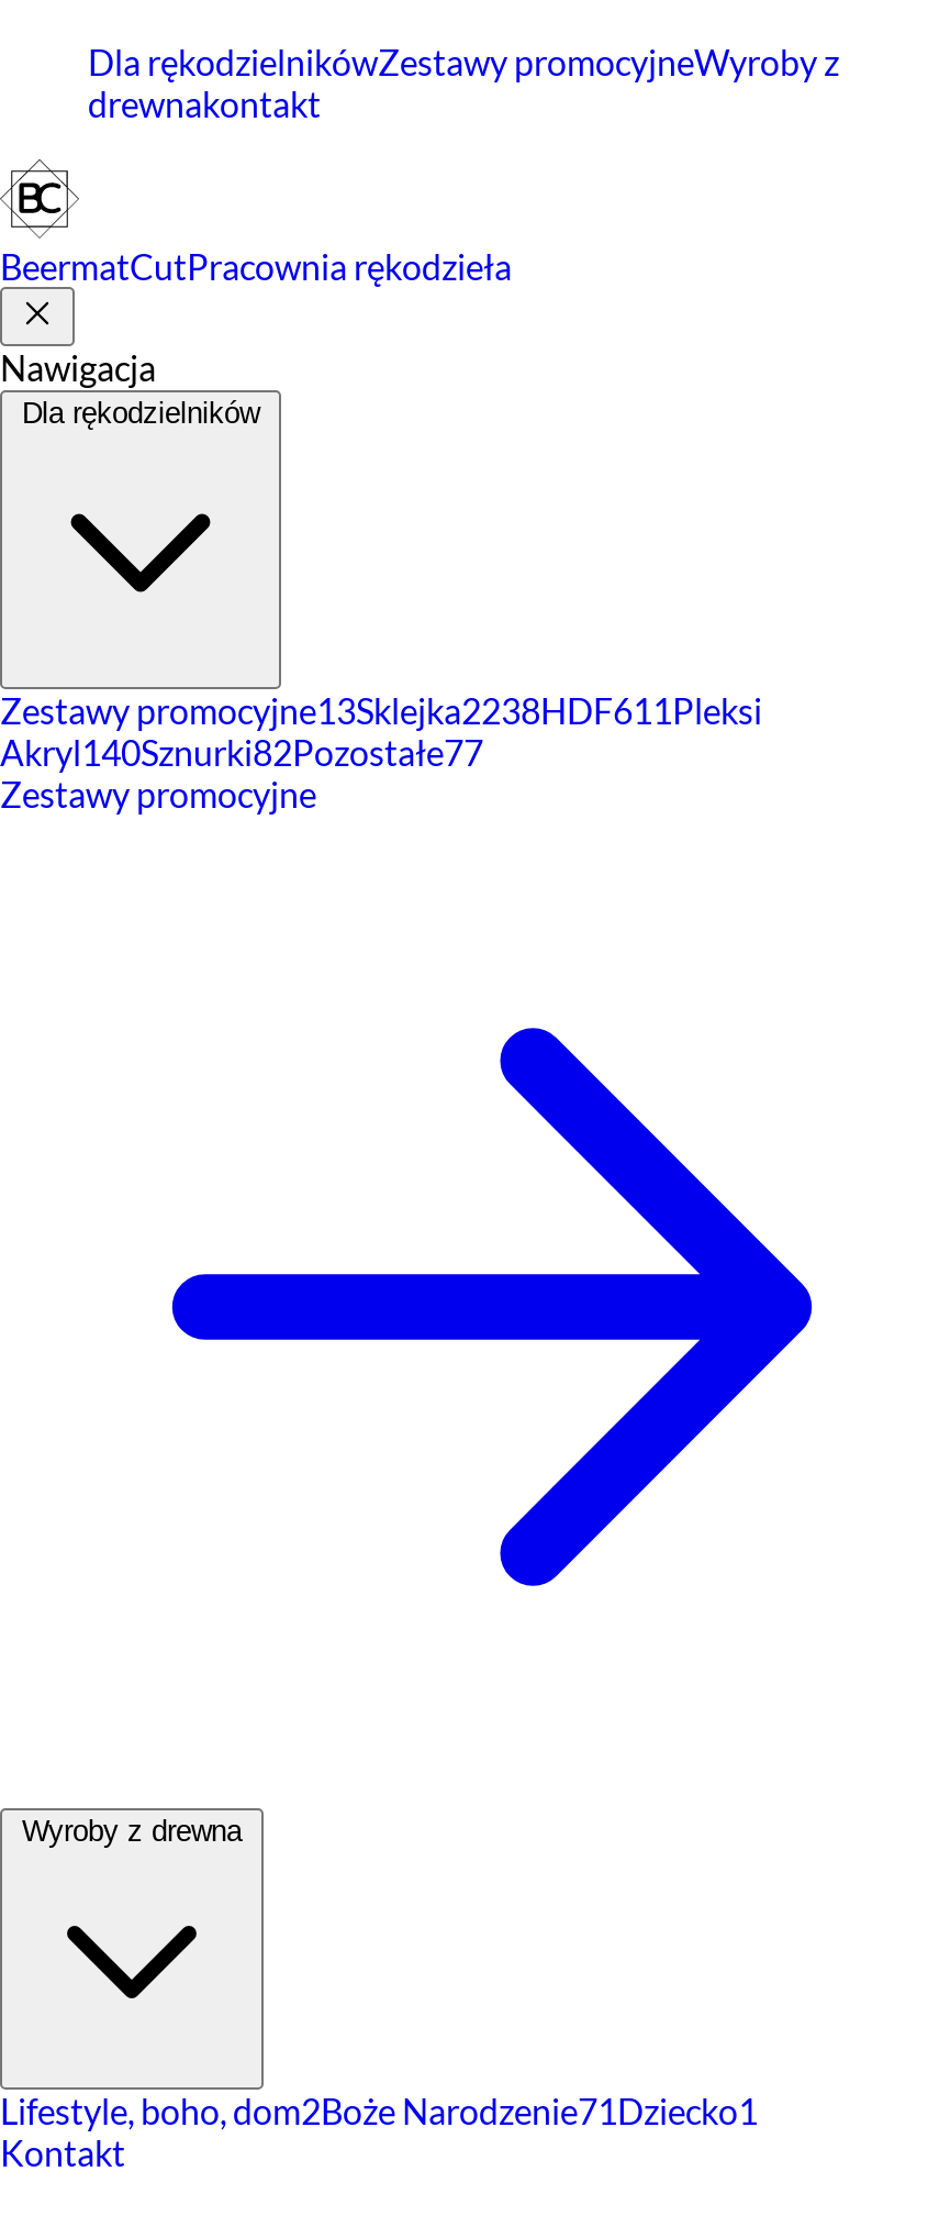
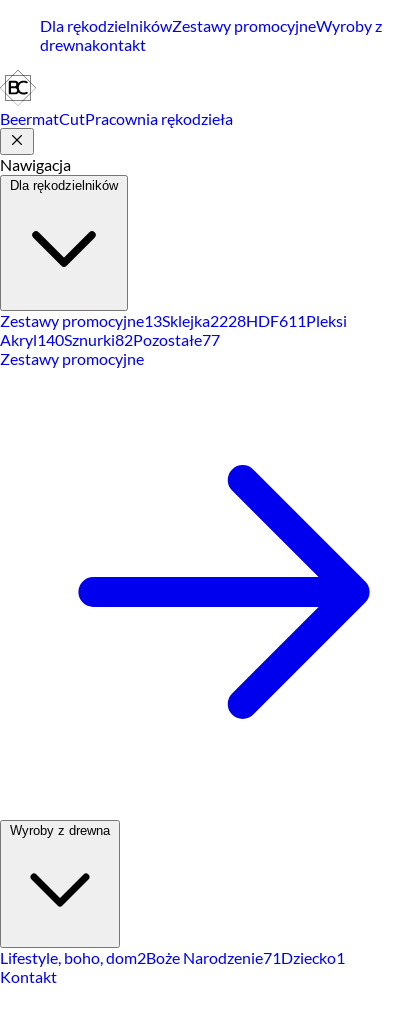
- Zestawy promocyjne13Sklejka2238HDF611 Pleksi
+ Zestawy promocyjne13Sklejka2228HDF611 Pleksi
